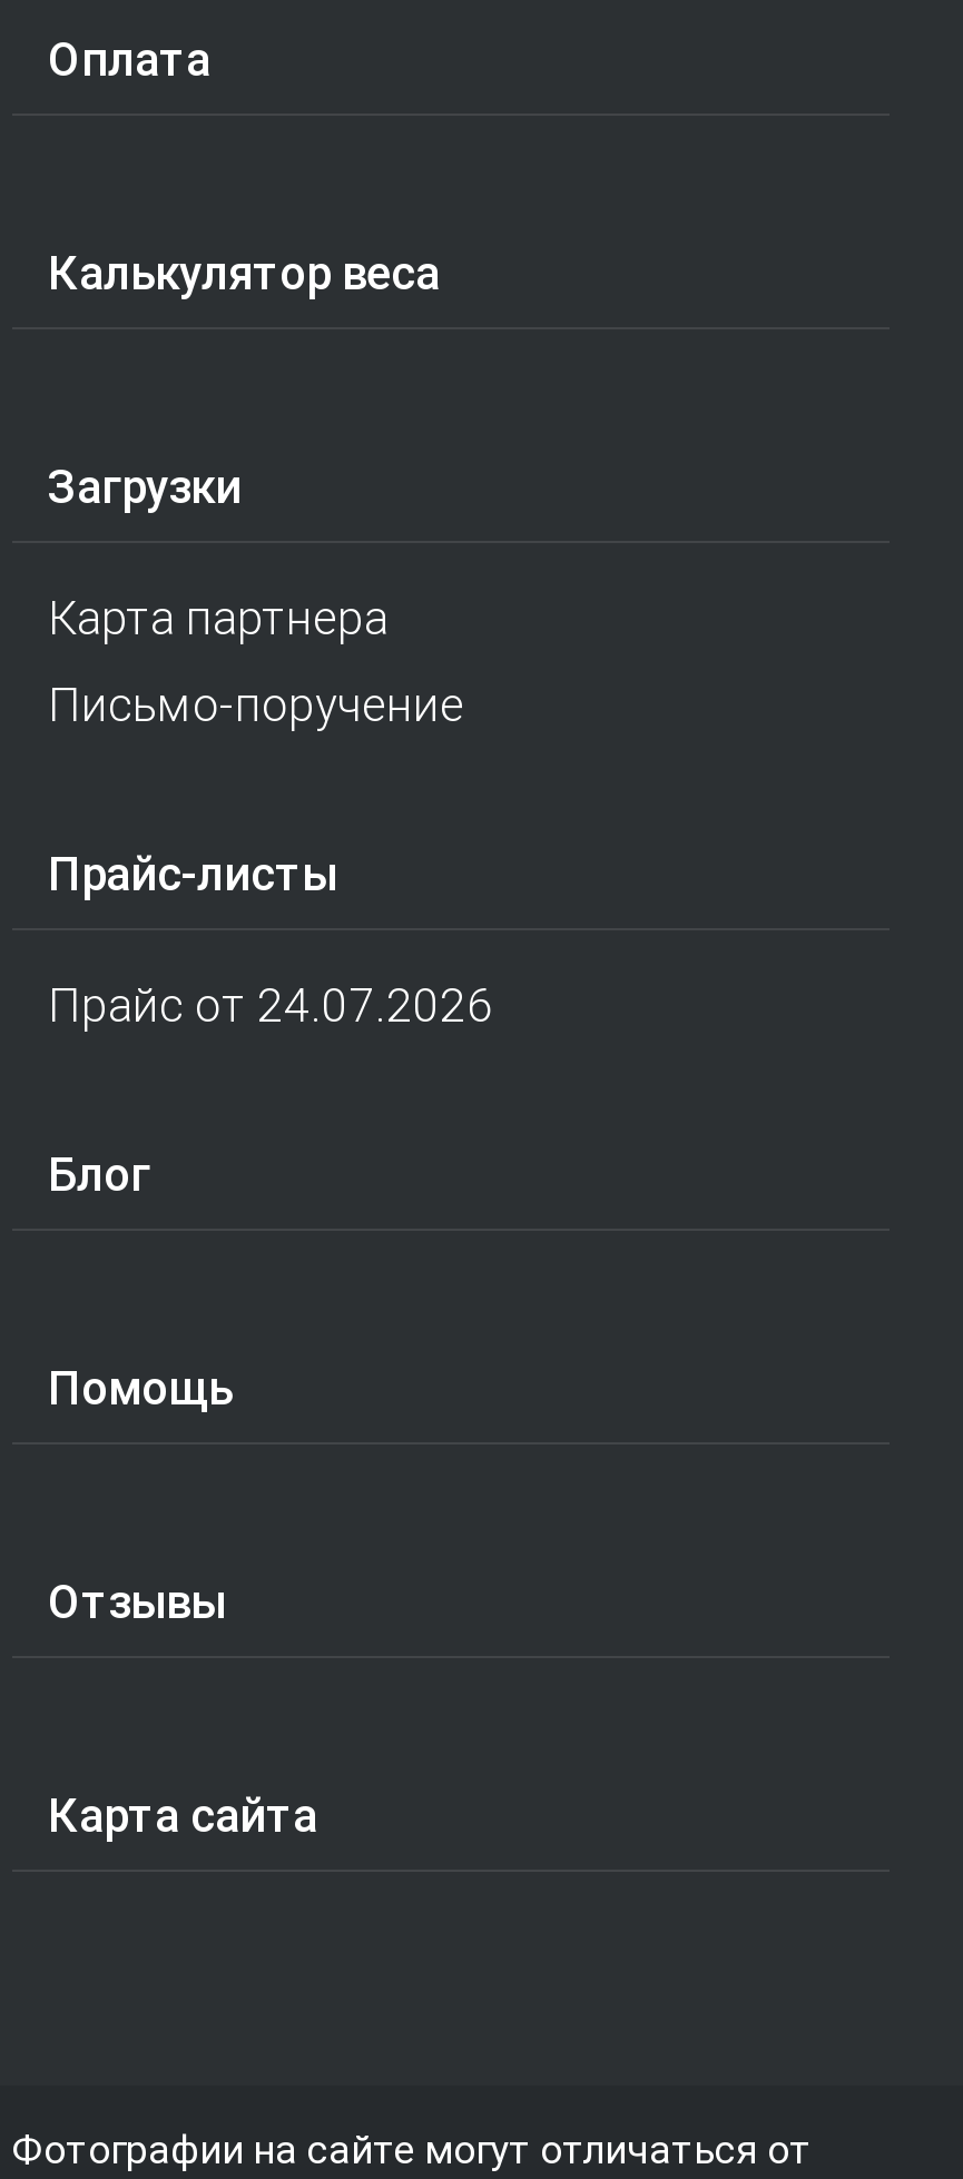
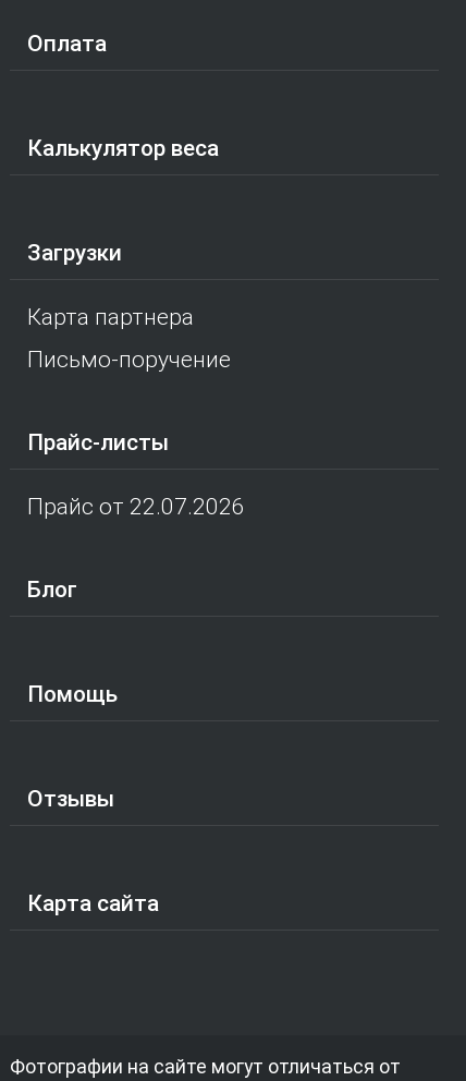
- Прайс от 24.07.2026
+ Прайс от 22.07.2026
